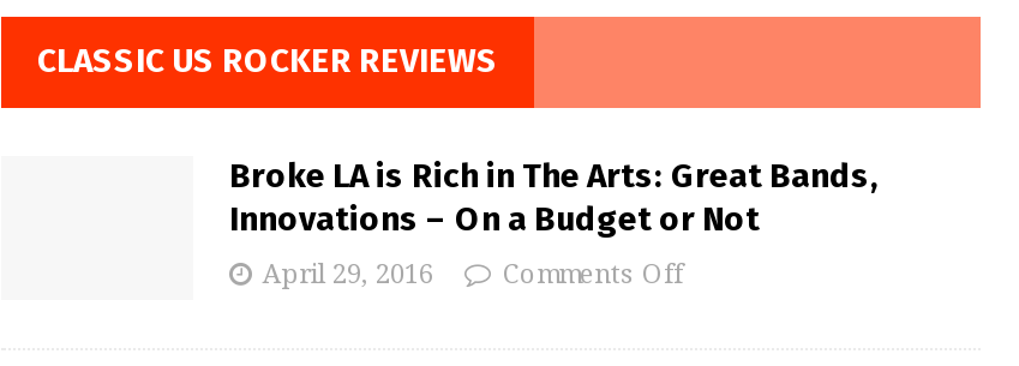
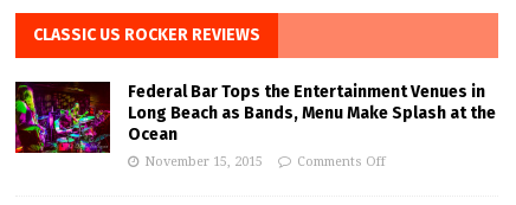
+ [image]

- Broke LA is Rich in The Arts: Great Bands,
- Innovations – On a Budget or Not
+ Federal Bar Tops the Entertainment Venues in
+ Long Beach as Bands, Menu Make Splash at the
+ Ocean

- April 29, 2016
+ November 15, 2015
